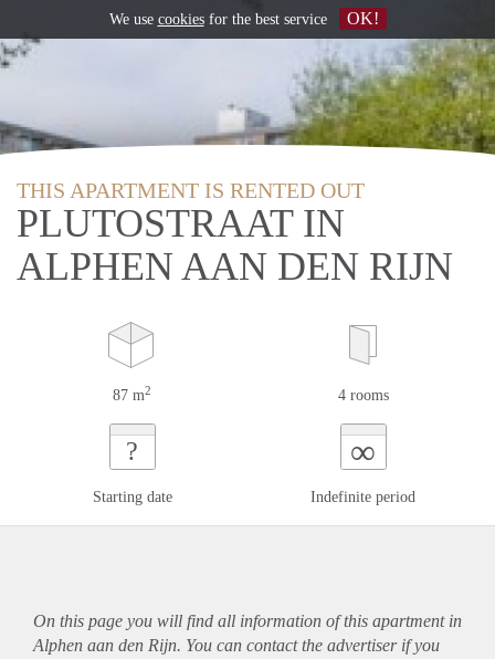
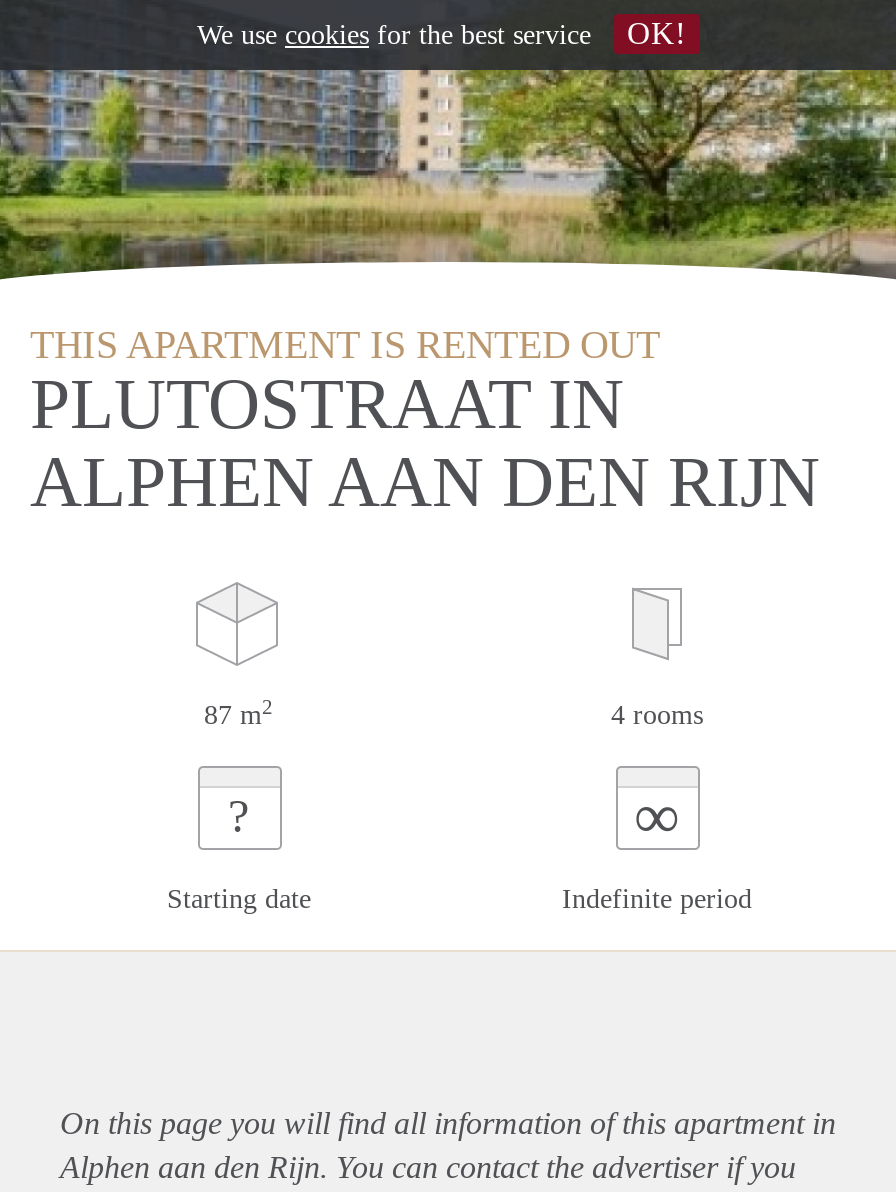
- [image]
+ [image]
